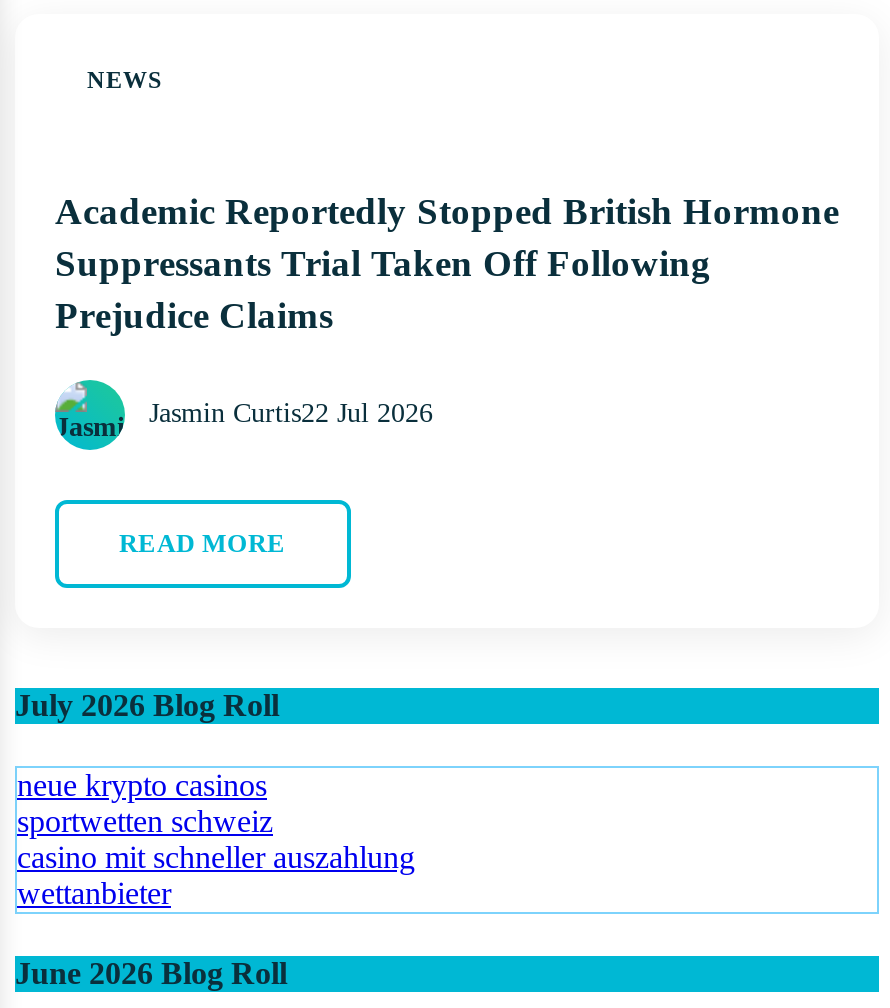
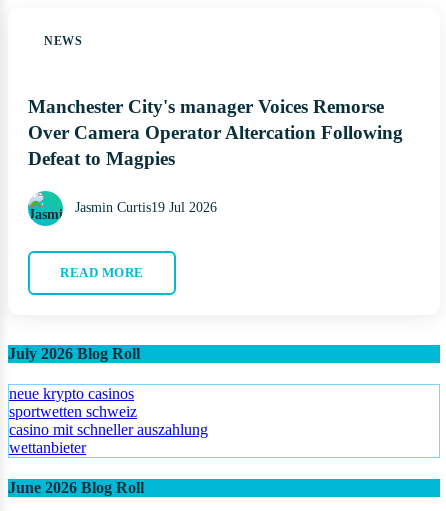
- Academic Reportedly Stopped British Hormone
- Suppressants Trial Taken Off Following
- Prejudice Claims
+ Manchester City's manager Voices Remorse
+ Over Camera Operator Altercation Following
+ Defeat to Magpies

- Jasmin Curtis22 Jul 2026
+ Jasmin Curtis19 Jul 2026
